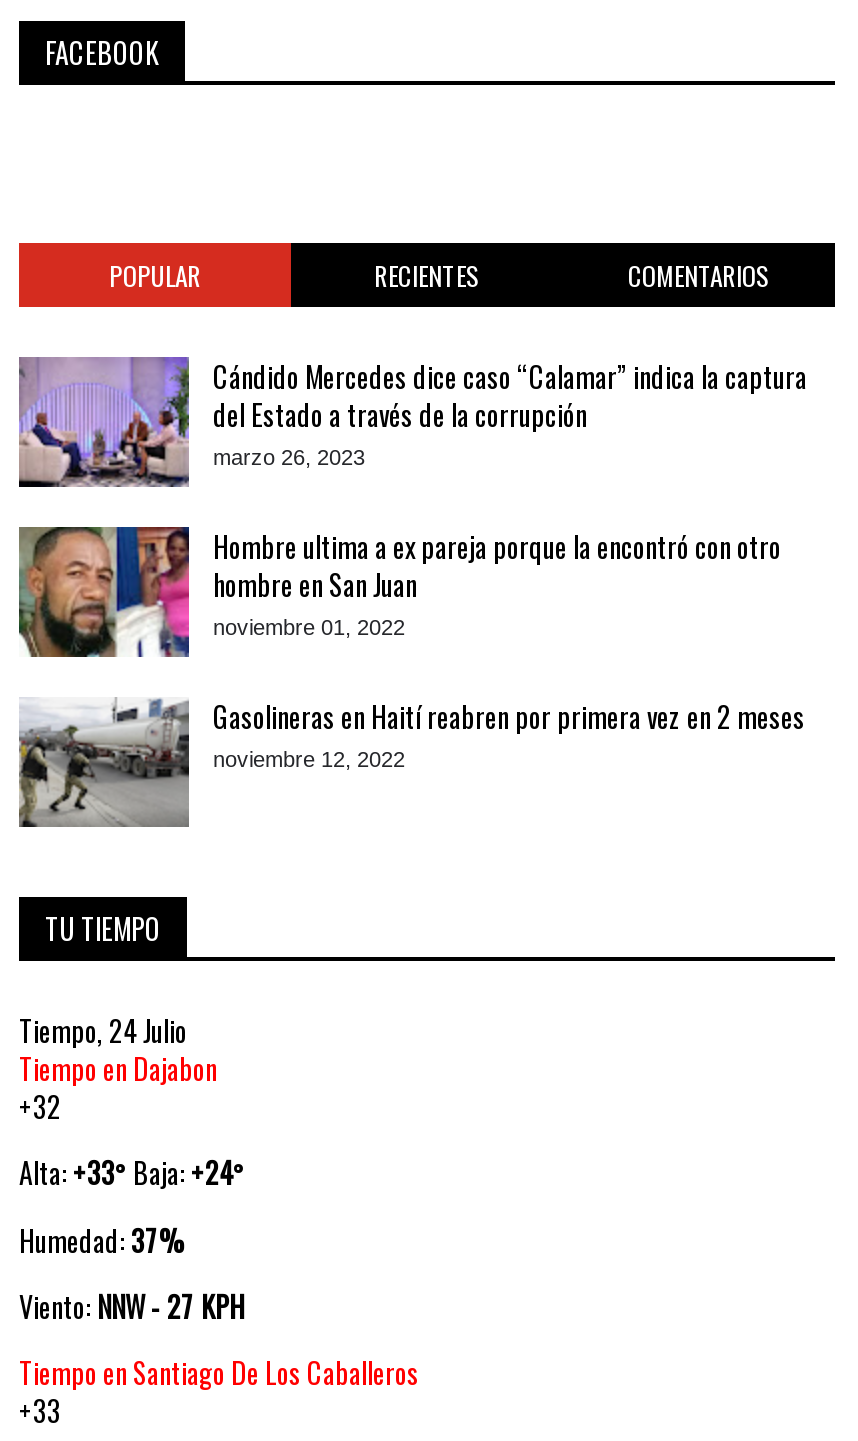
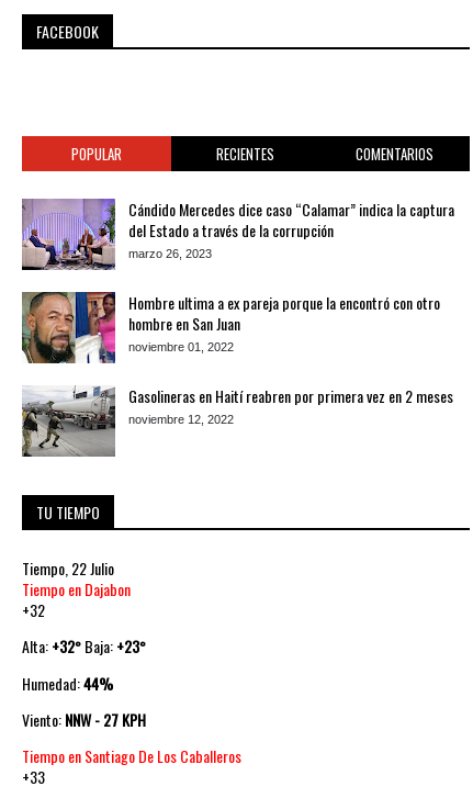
- Tiempo, 24 Julio
+ Tiempo, 22 Julio

- Alta: +33° Baja: +24°
+ Alta: +32° Baja: +23°

- Humedad: 37%
+ Humedad: 44%
